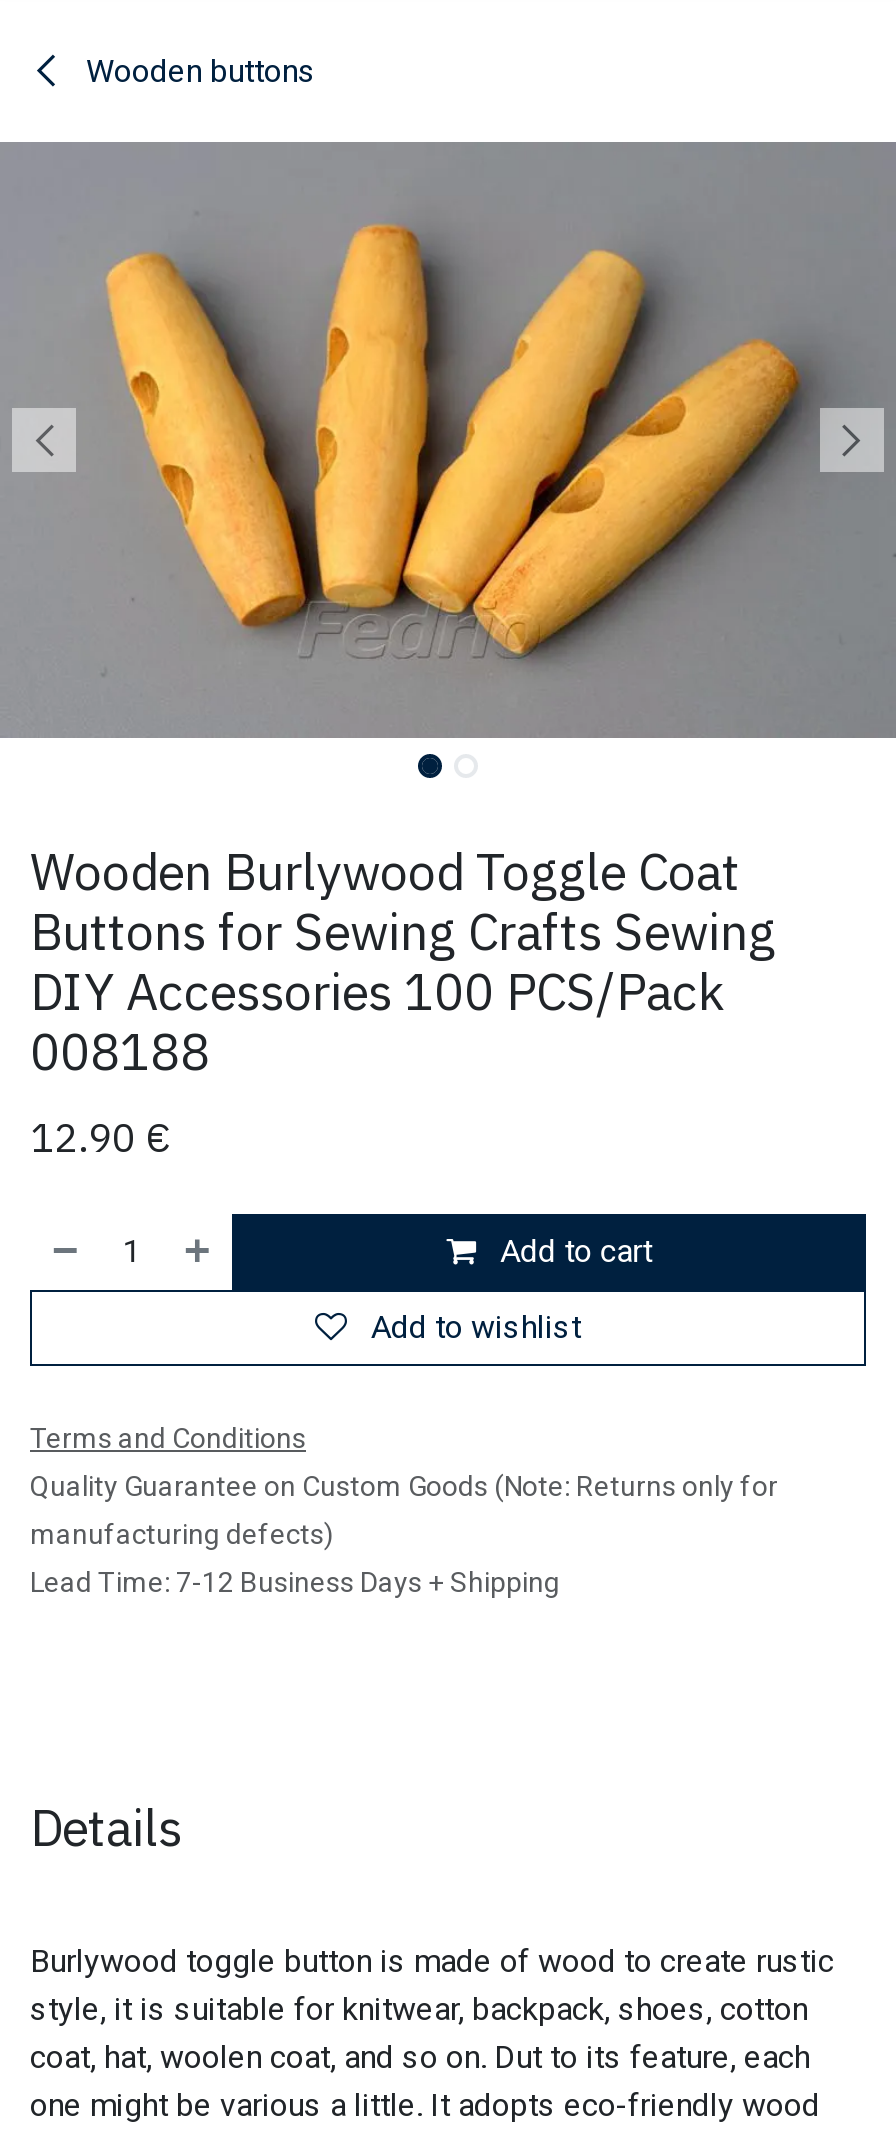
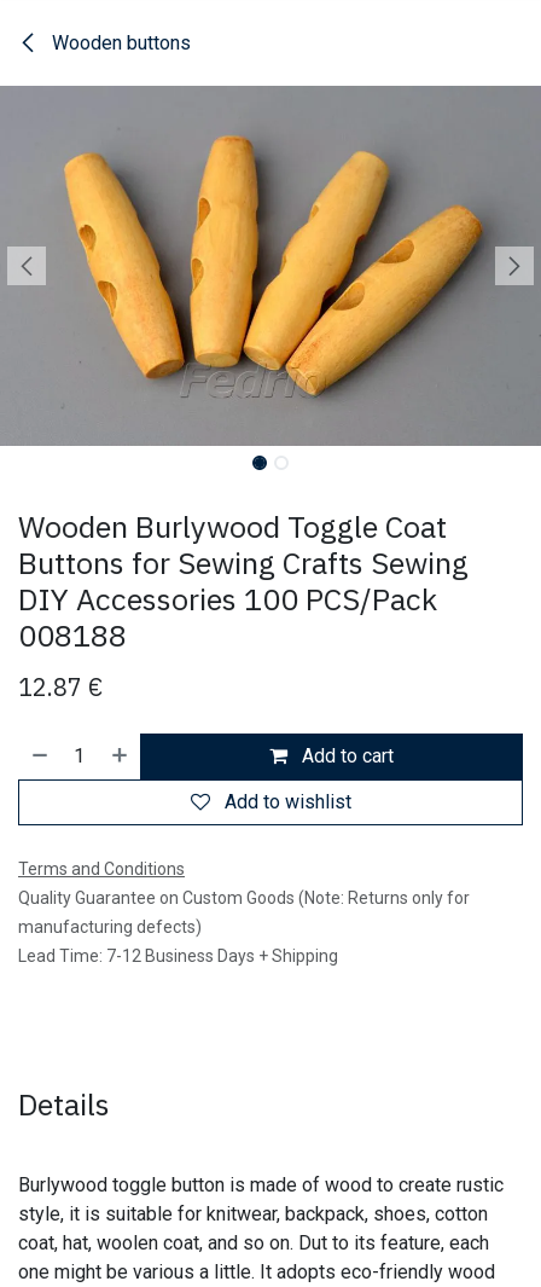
- 12.90 €
+ 12.87 €
